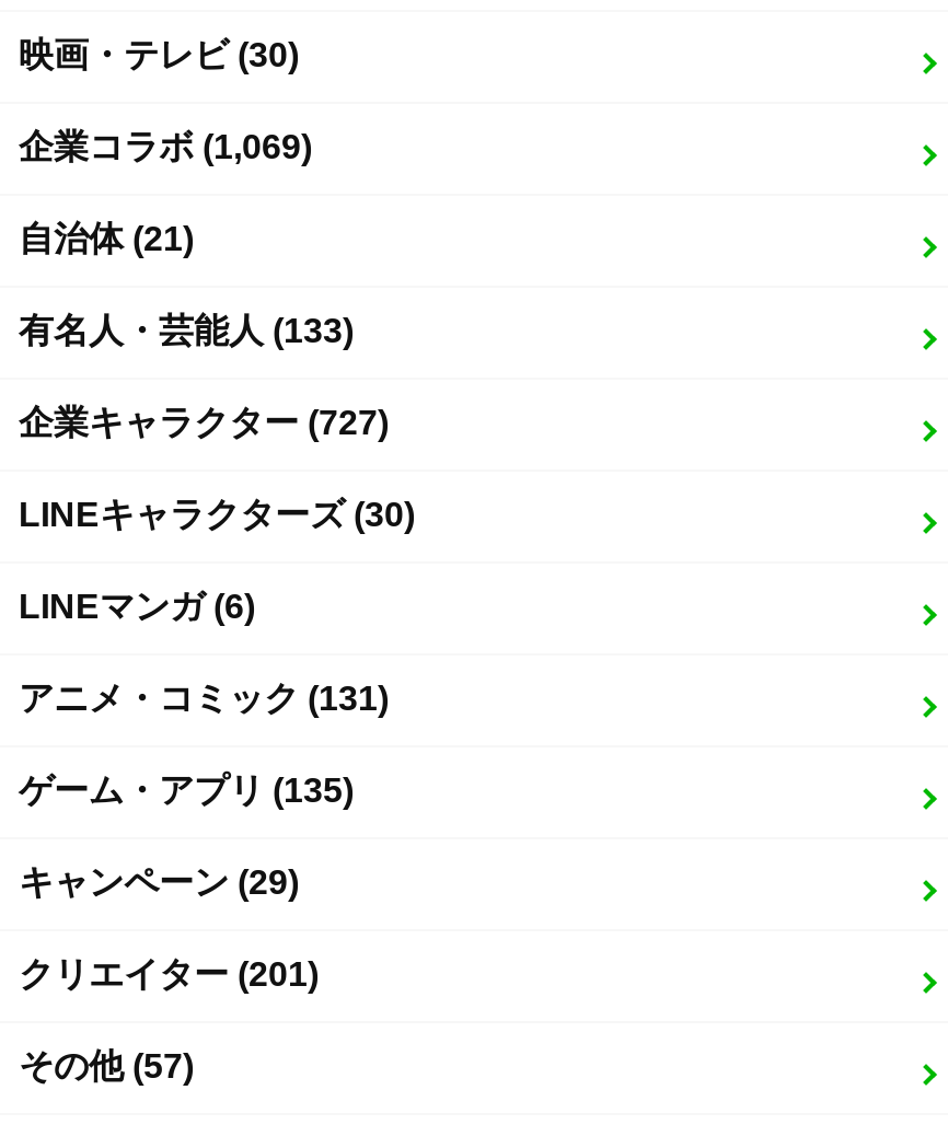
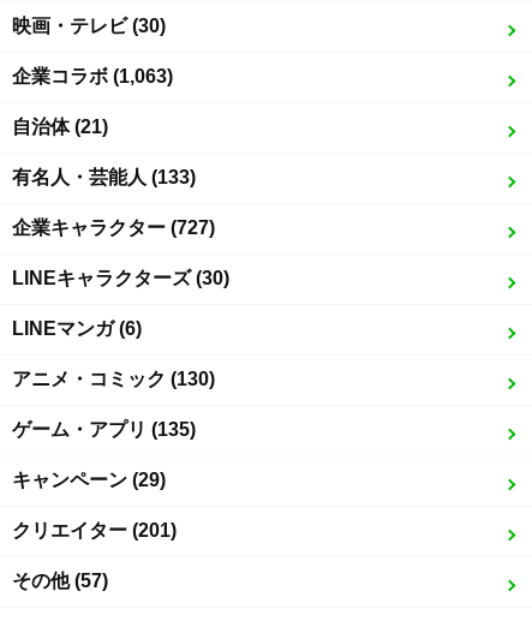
- 企業コラボ (1,069)
+ 企業コラボ (1,063)

- アニメ・コミック (131)
+ アニメ・コミック (130)
